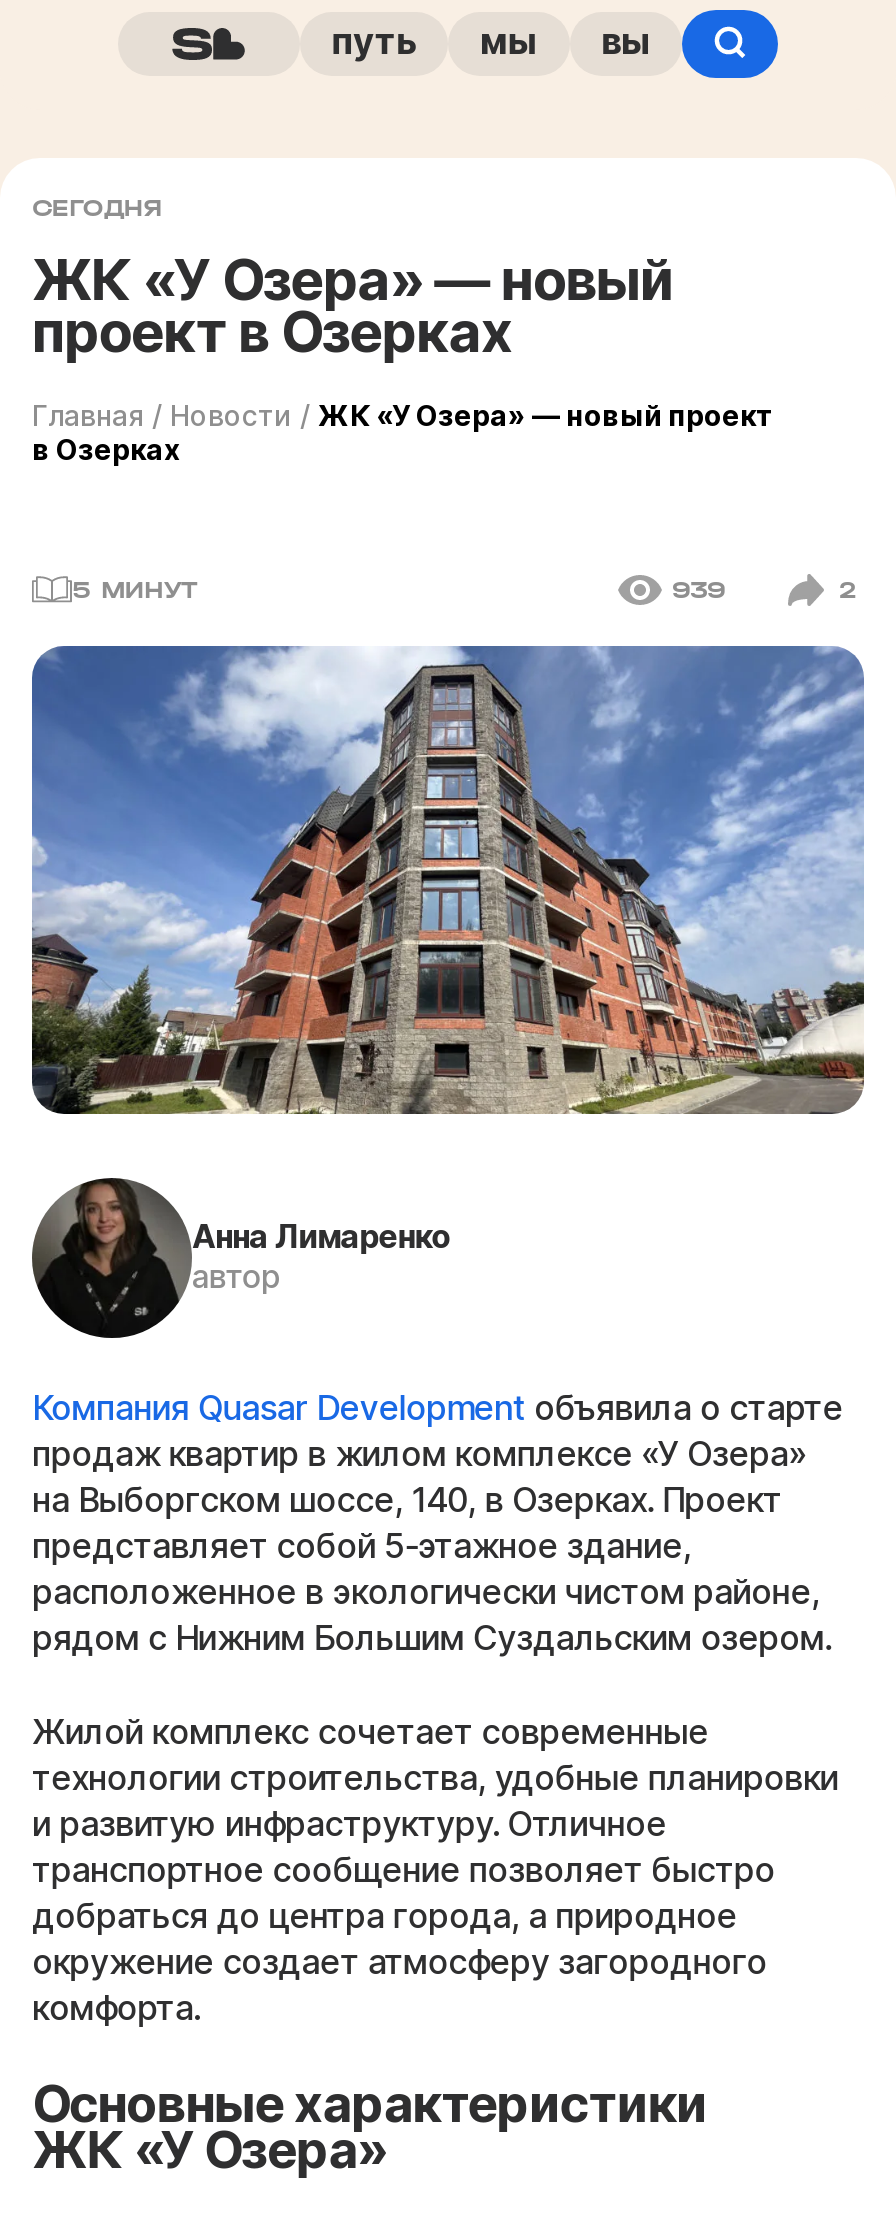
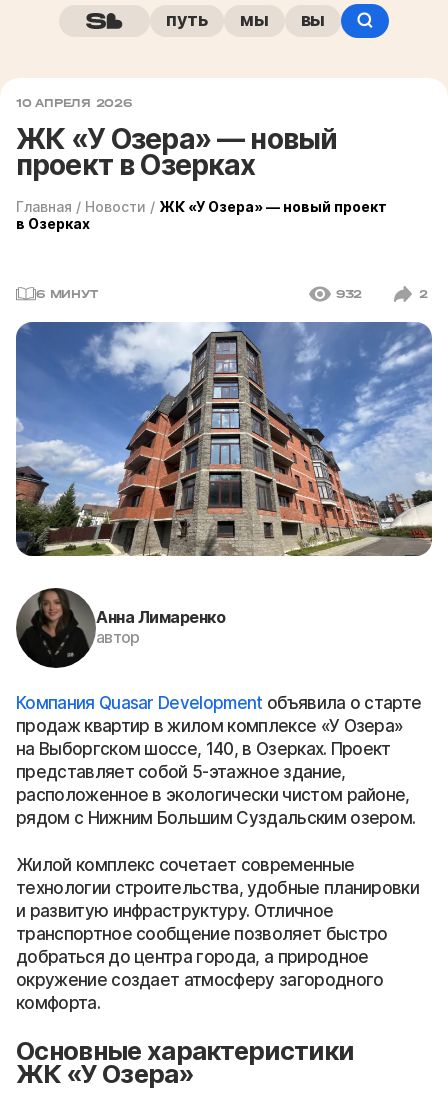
- СЕГОДНЯ
+ 10 АПРЕЛЯ 2026

- 5 МИНУТ
+ 6 МИНУТ

- 939
+ 932
